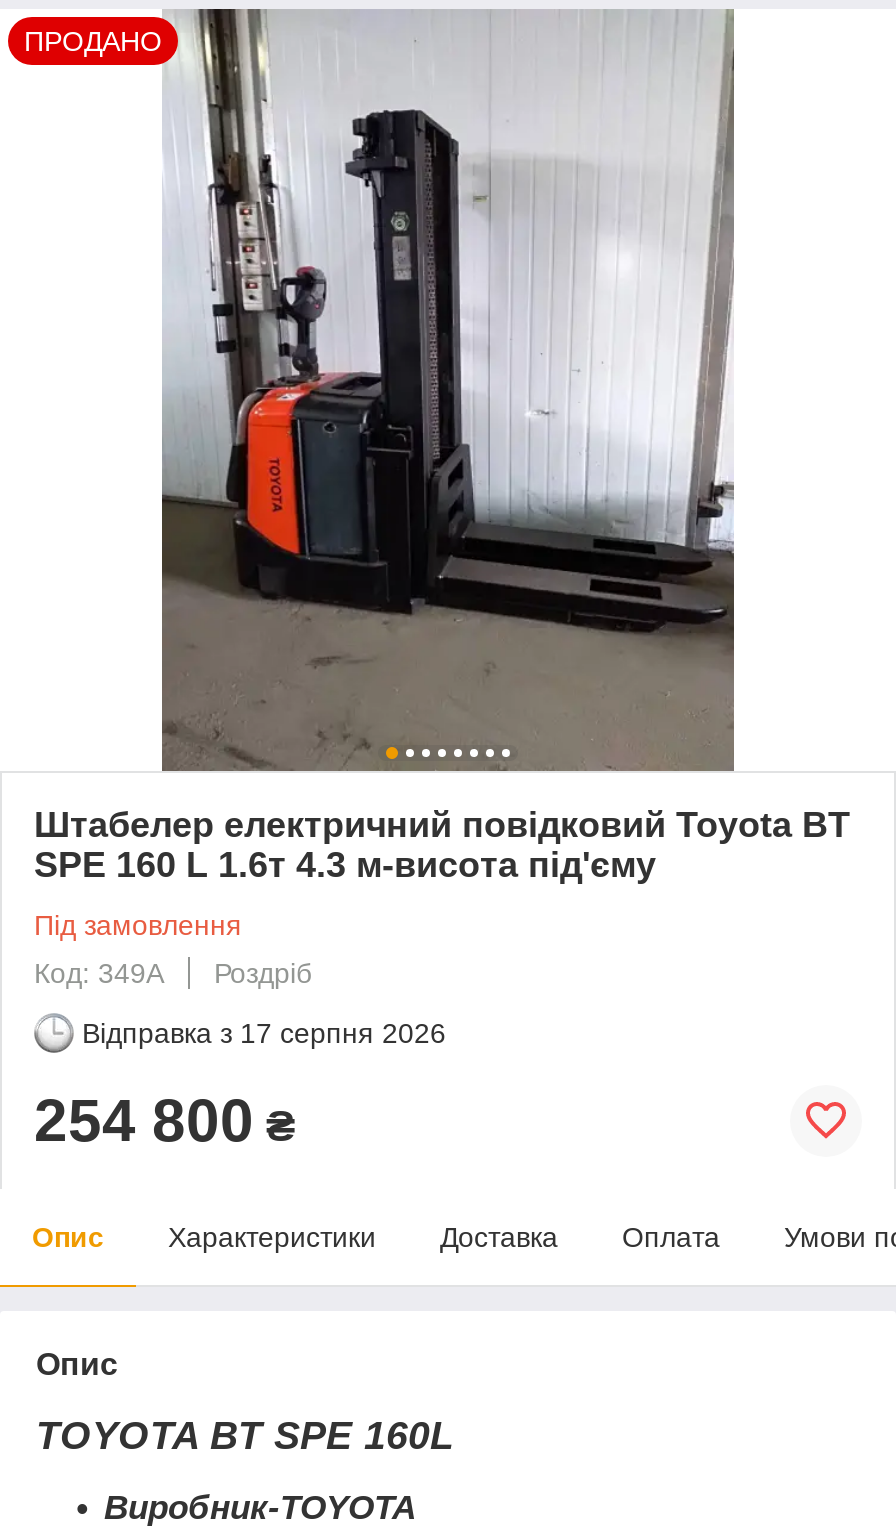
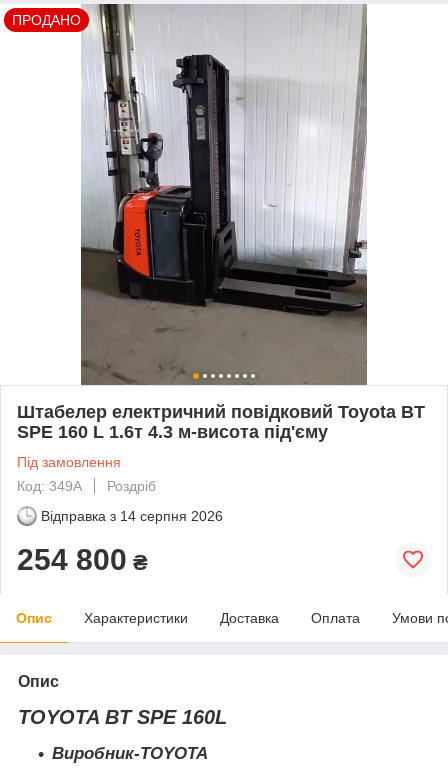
- Відправка з 17 серпня 2026
+ Відправка з 14 серпня 2026
